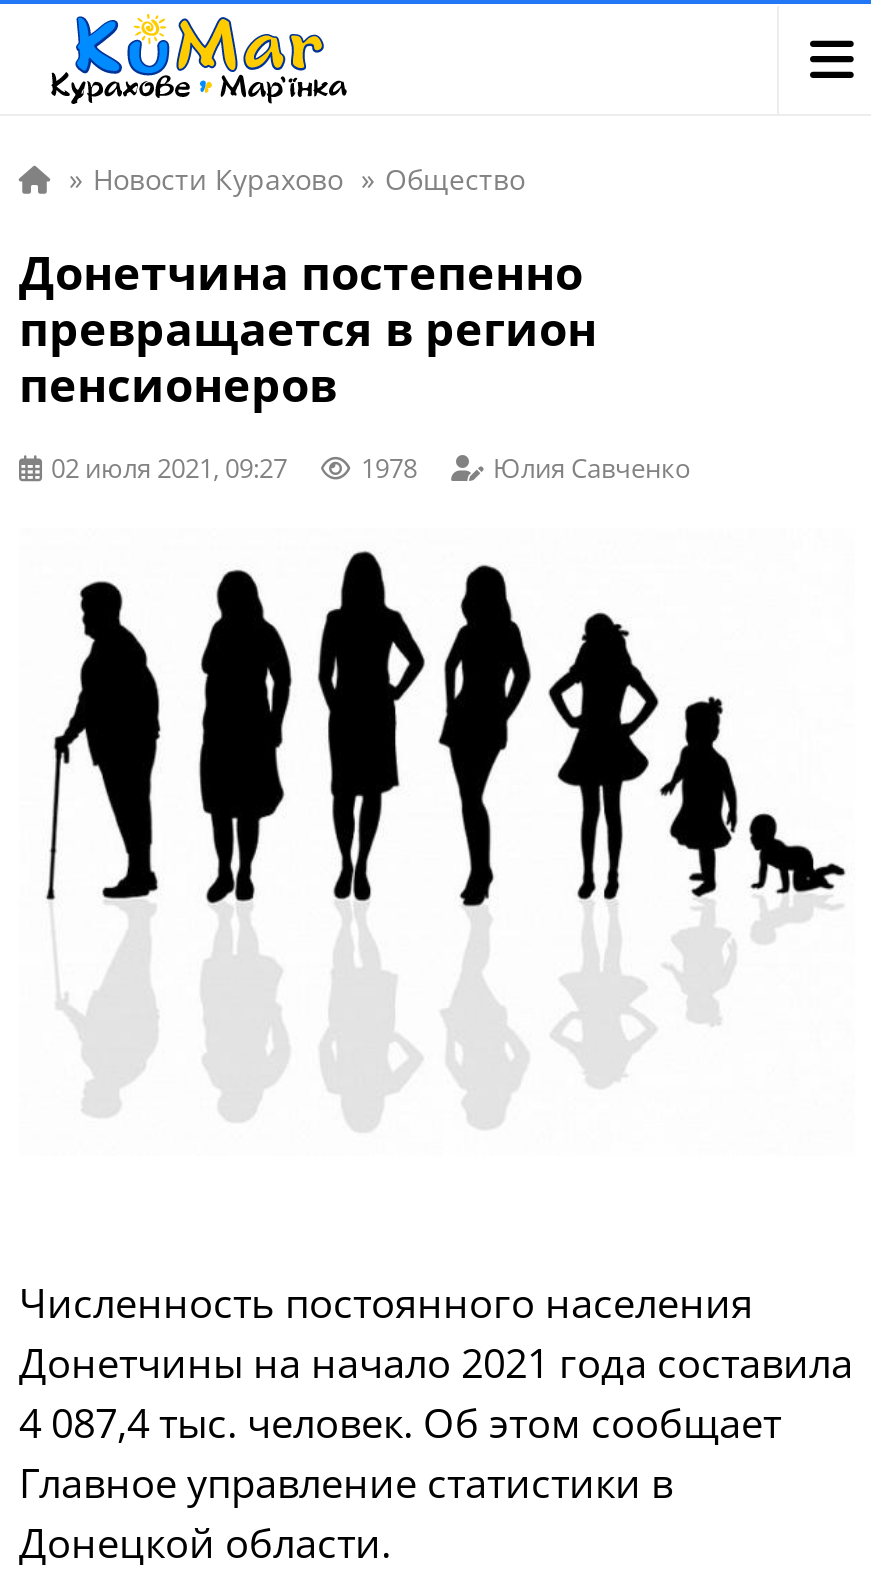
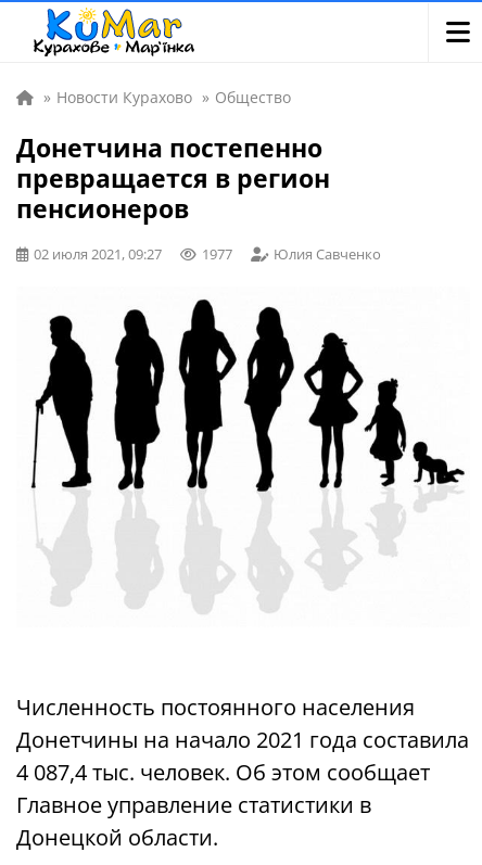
- 1978
+ 1977
